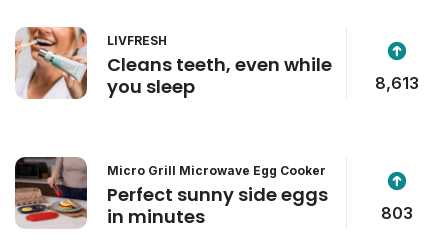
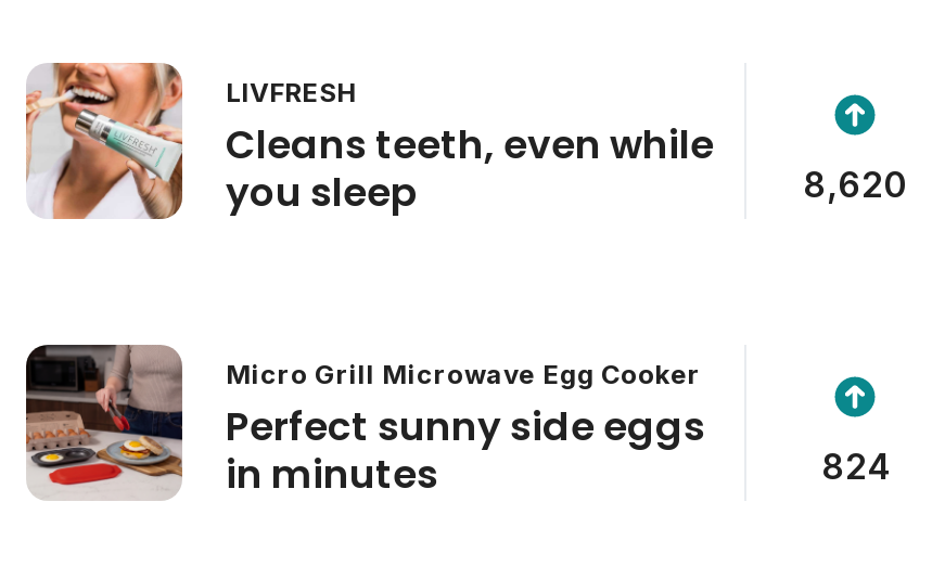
- 8,613
+ 8,620

- 803
+ 824
